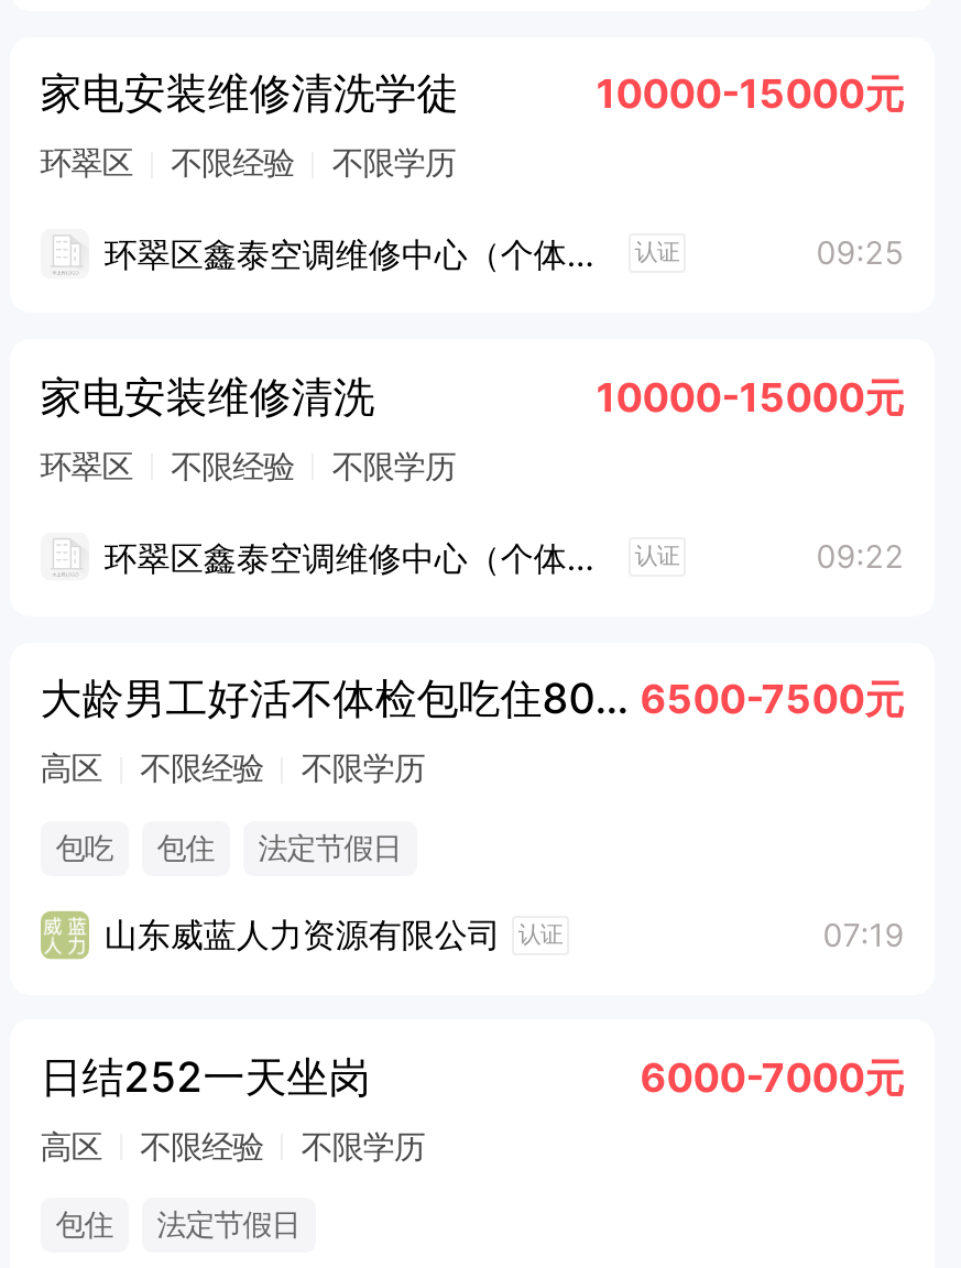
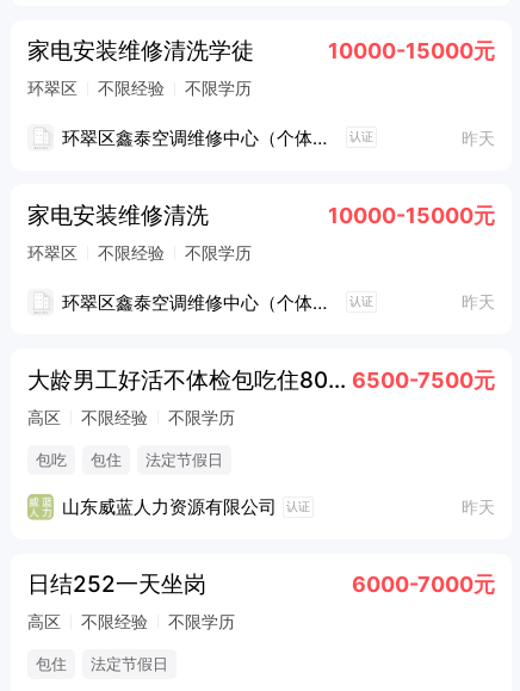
- 09:25
+ 昨天

- 09:22
+ 昨天

- 07:19
+ 昨天
